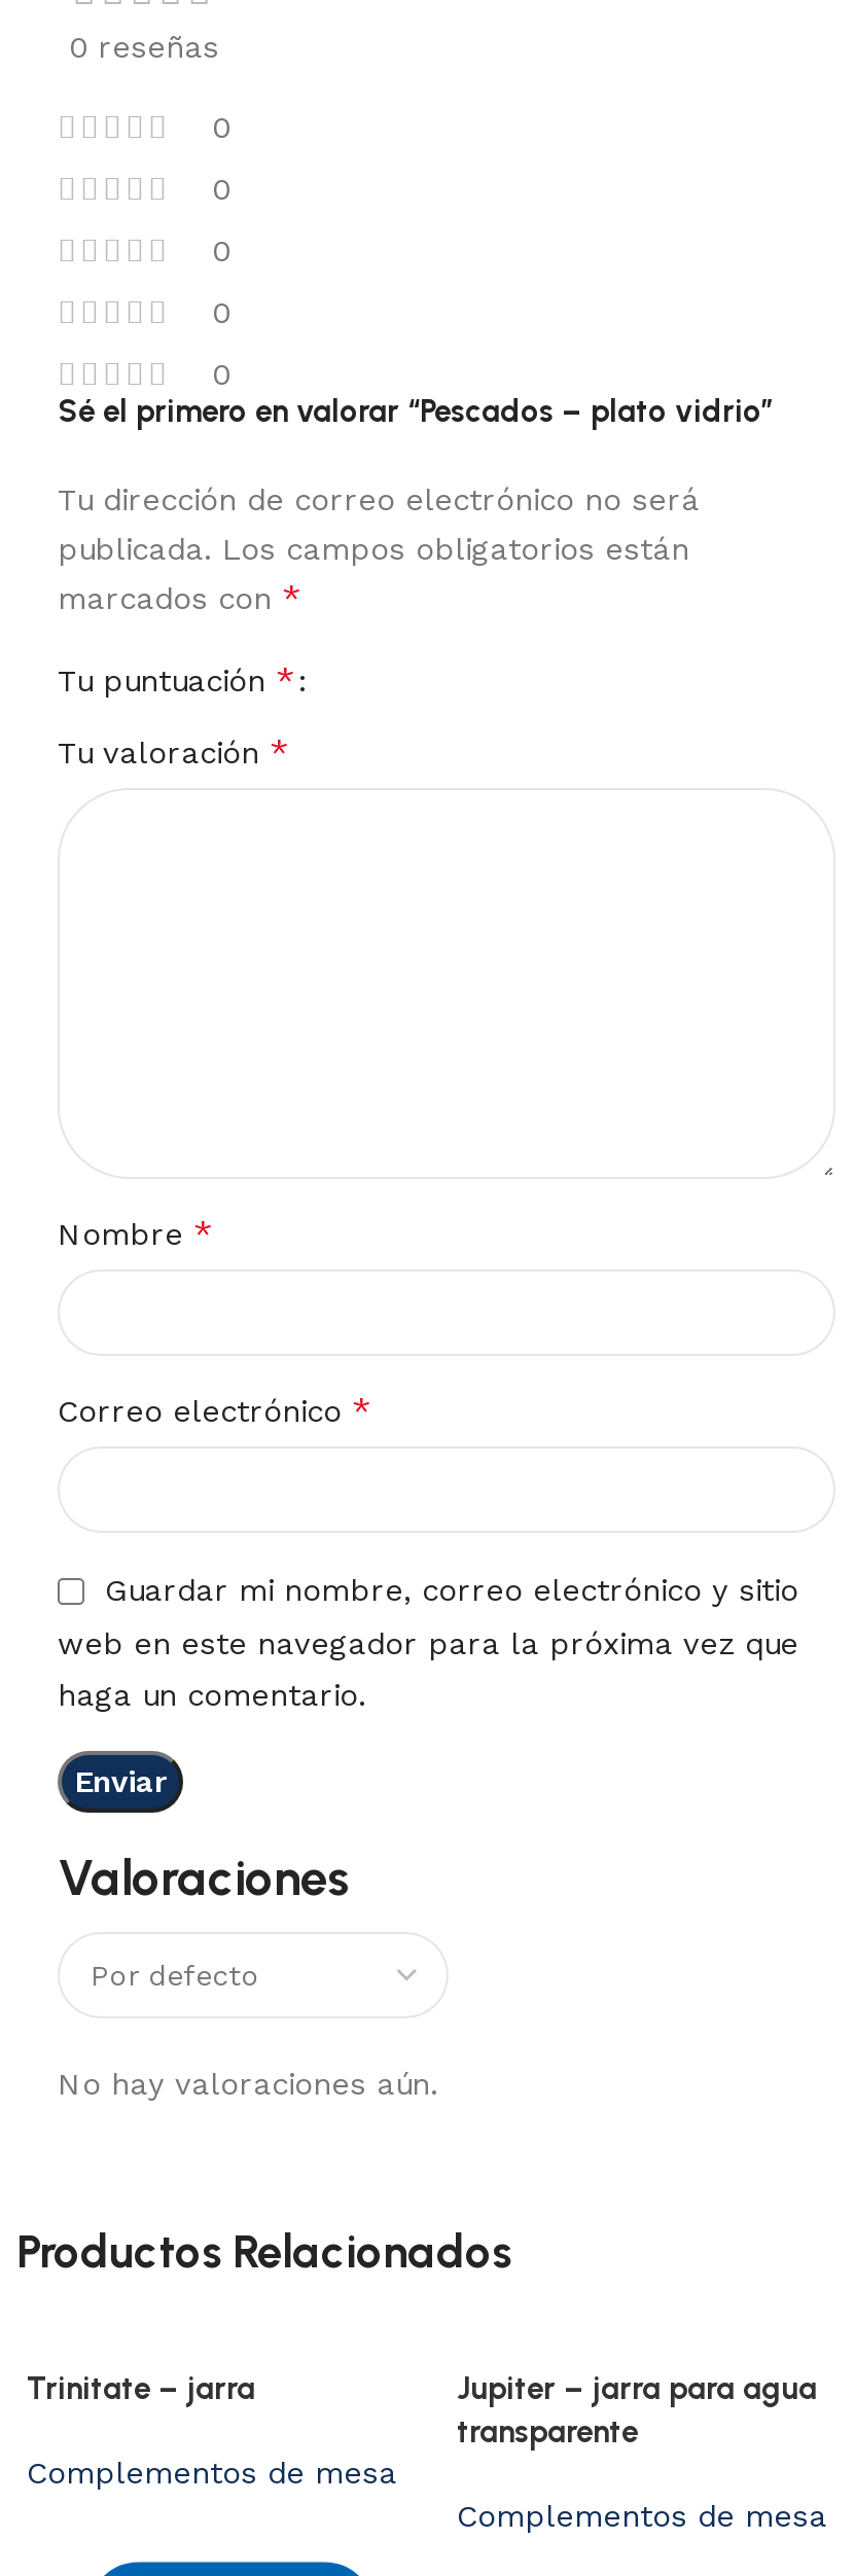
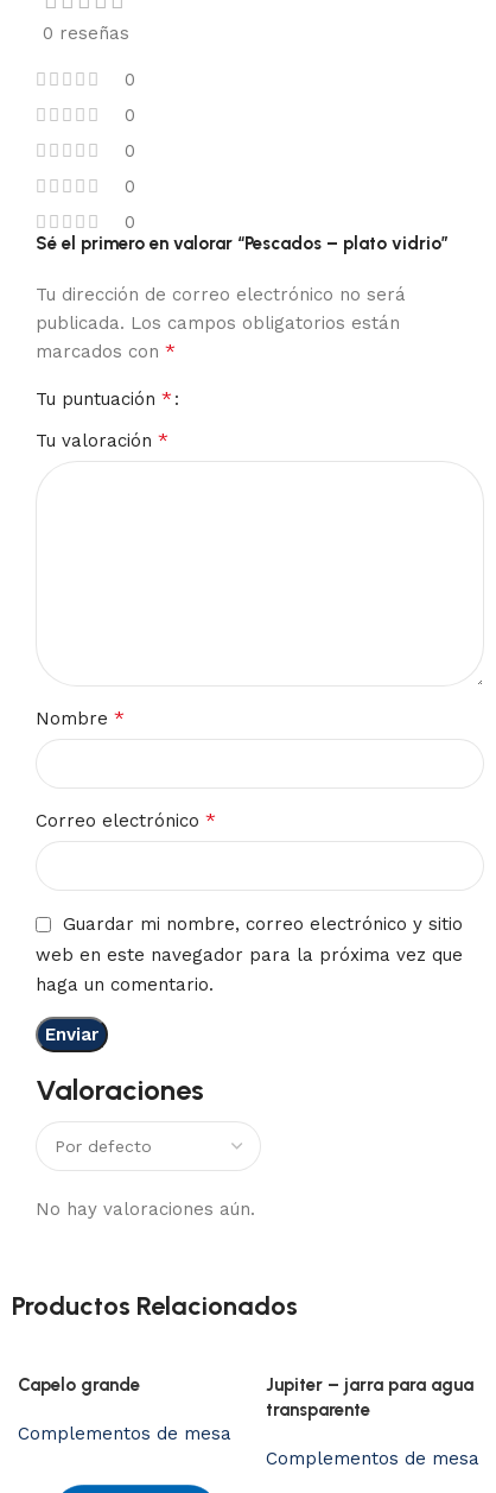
- Trinitate – jarra
+ Capelo grande
